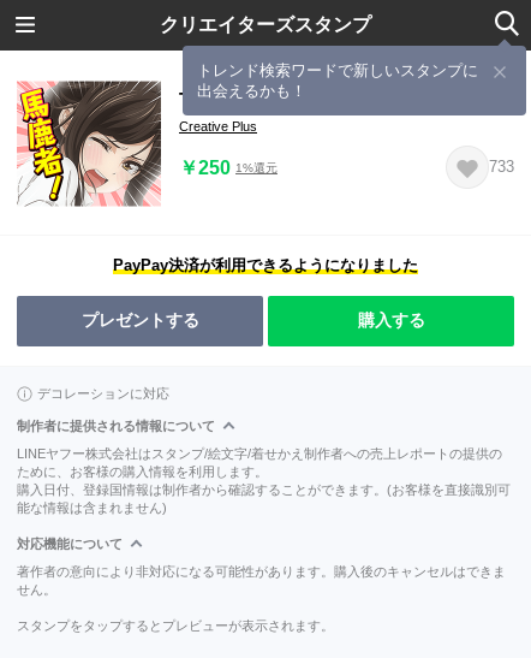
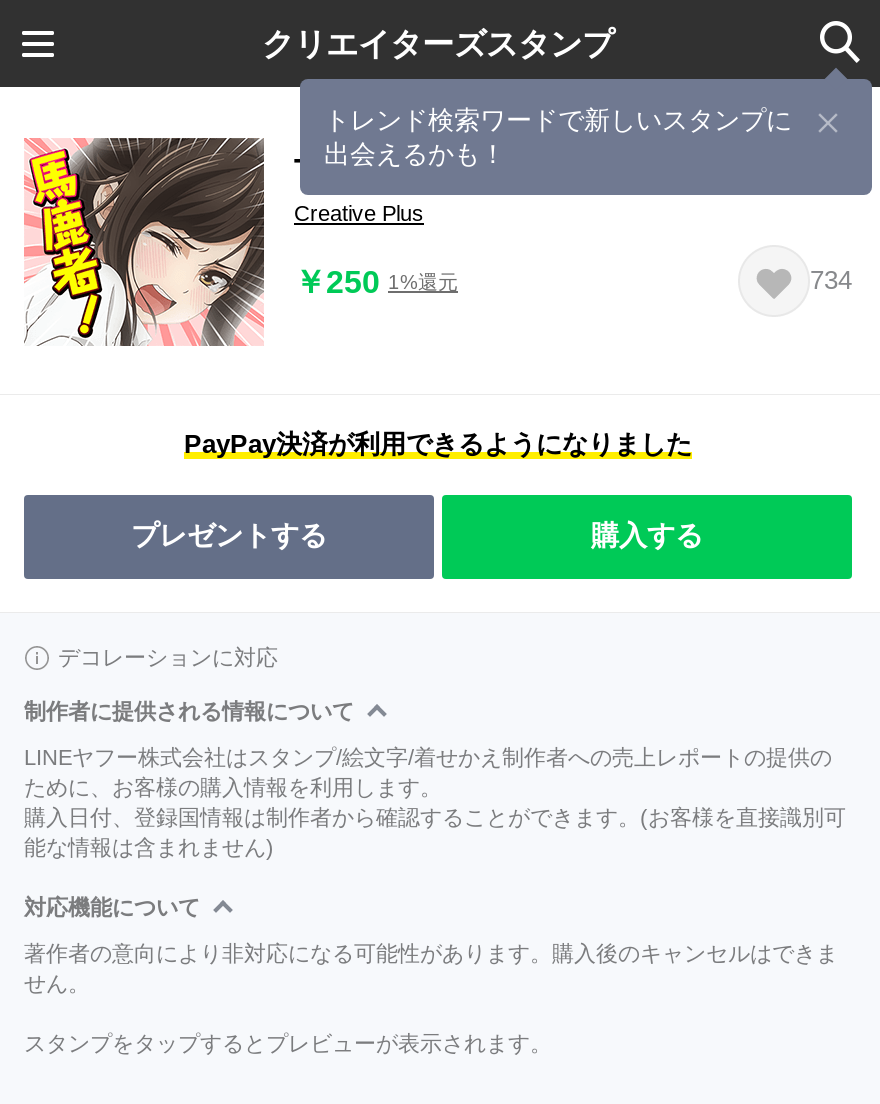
- 733
+ 734
